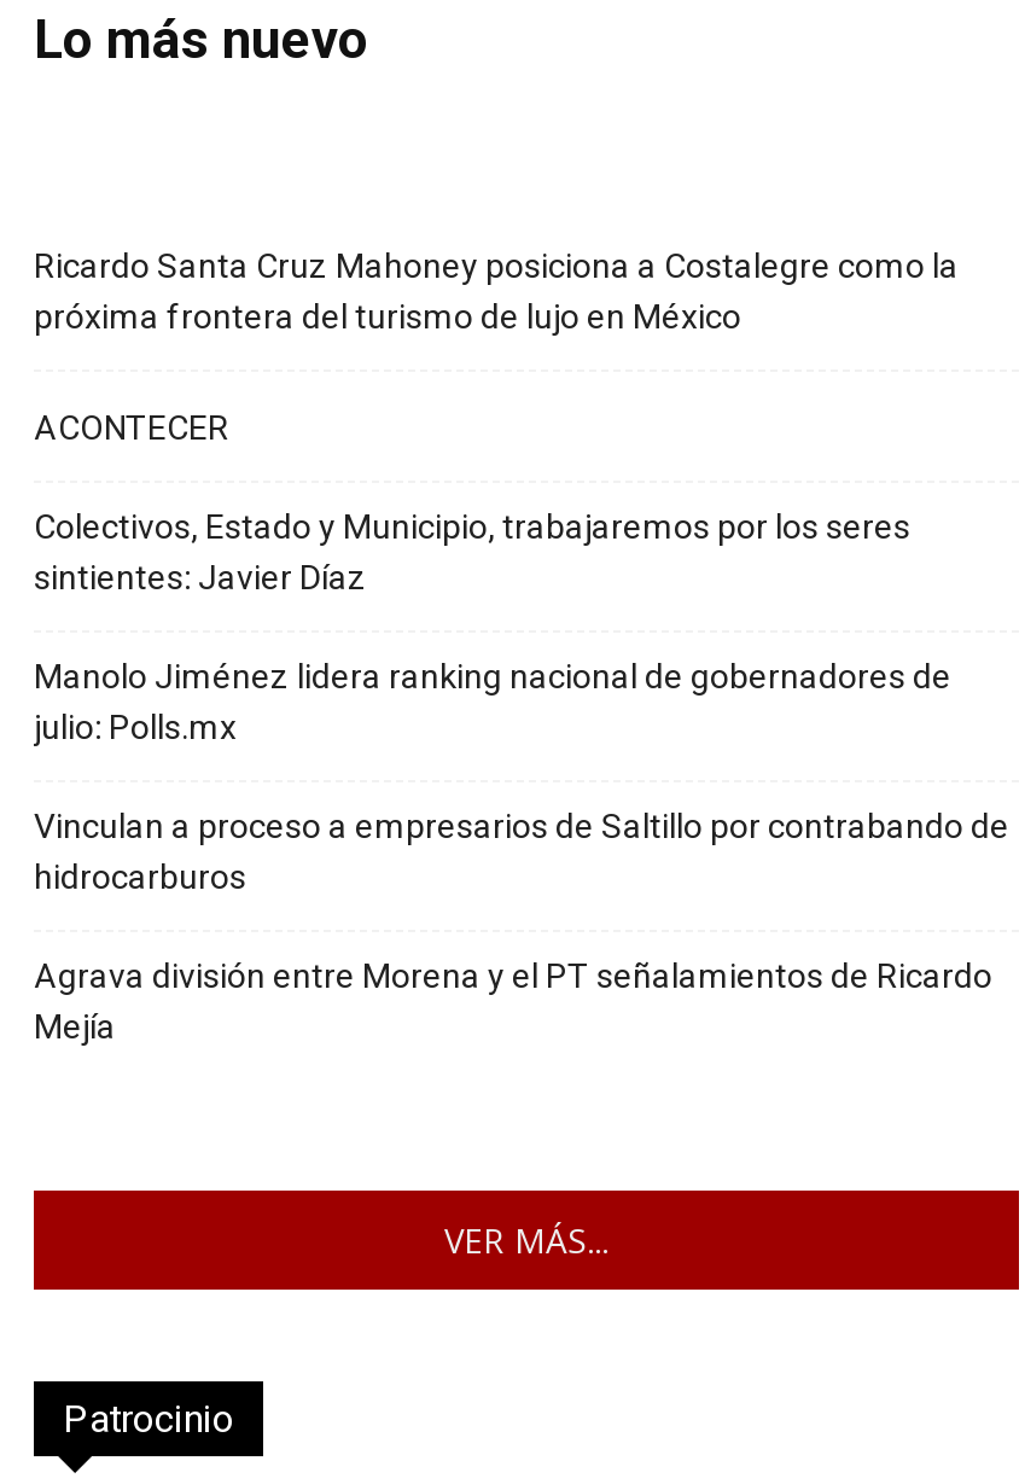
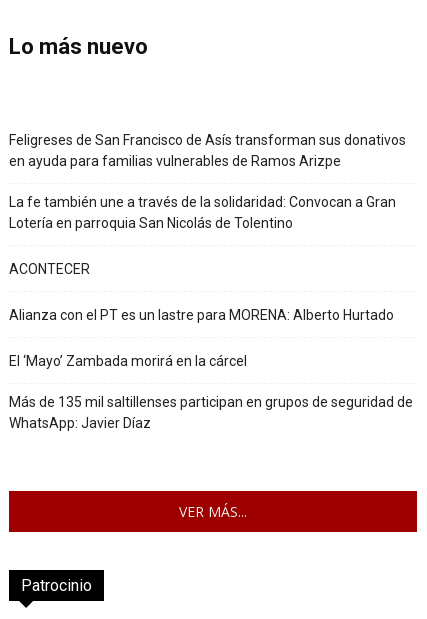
- Ricardo Santa Cruz Mahoney posiciona a Costalegre como la
- próxima frontera del turismo de lujo en México
+ Feligreses de San Francisco de Asís transforman sus donativos
+ en ayuda para familias vulnerables de Ramos Arizpe
+ La fe también une a través de la solidaridad: Convocan a Gran
+ Lotería en parroquia San Nicolás de Tolentino

moved down: ACONTECER

- Colectivos, Estado y Municipio, trabajaremos por los seres
- sintientes: Javier Díaz
- Manolo Jiménez lidera ranking nacional de gobernadores de
- julio: Polls.mx
- Vinculan a proceso a empresarios de Saltillo por contrabando de
- hidrocarburos
- Agrava división entre Morena y el PT señalamientos de Ricardo
- Mejía
+ Alianza con el PT es un lastre para MORENA: Alberto Hurtado
+ El ‘Mayo’ Zambada morirá en la cárcel
+ Más de 135 mil saltillenses participan en grupos de seguridad de
+ WhatsApp: Javier Díaz
